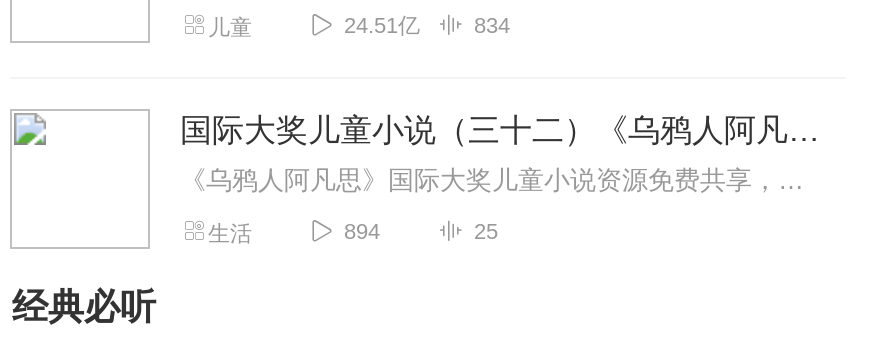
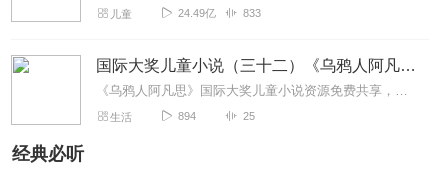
- 24.51亿
+ 24.49亿

- 834
+ 833
